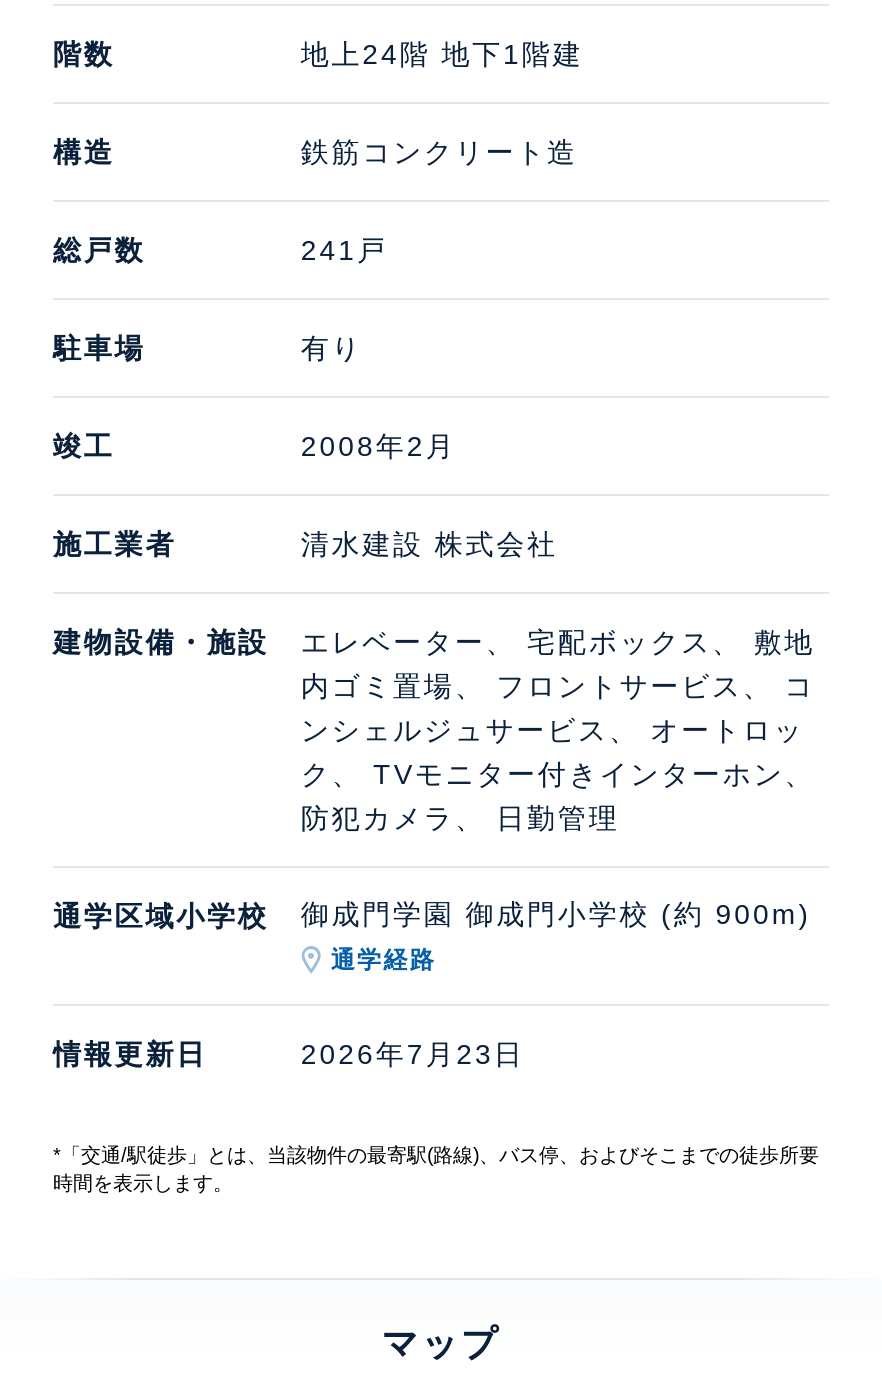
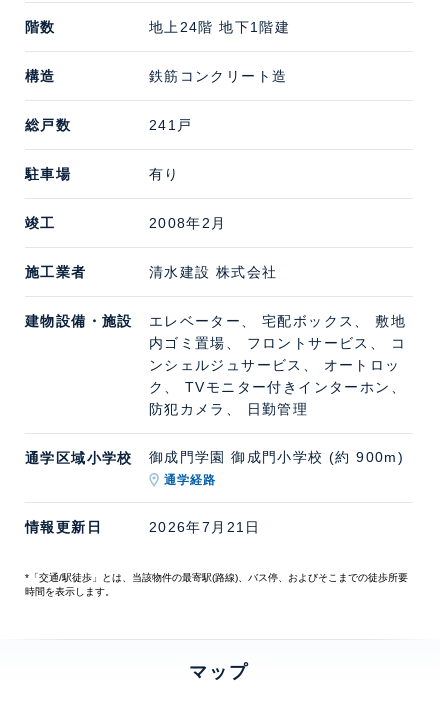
- 2026年7月23日
+ 2026年7月21日
